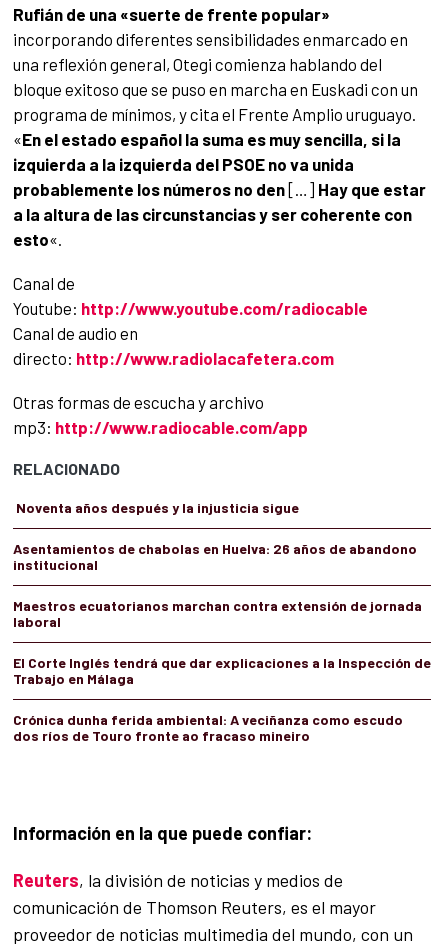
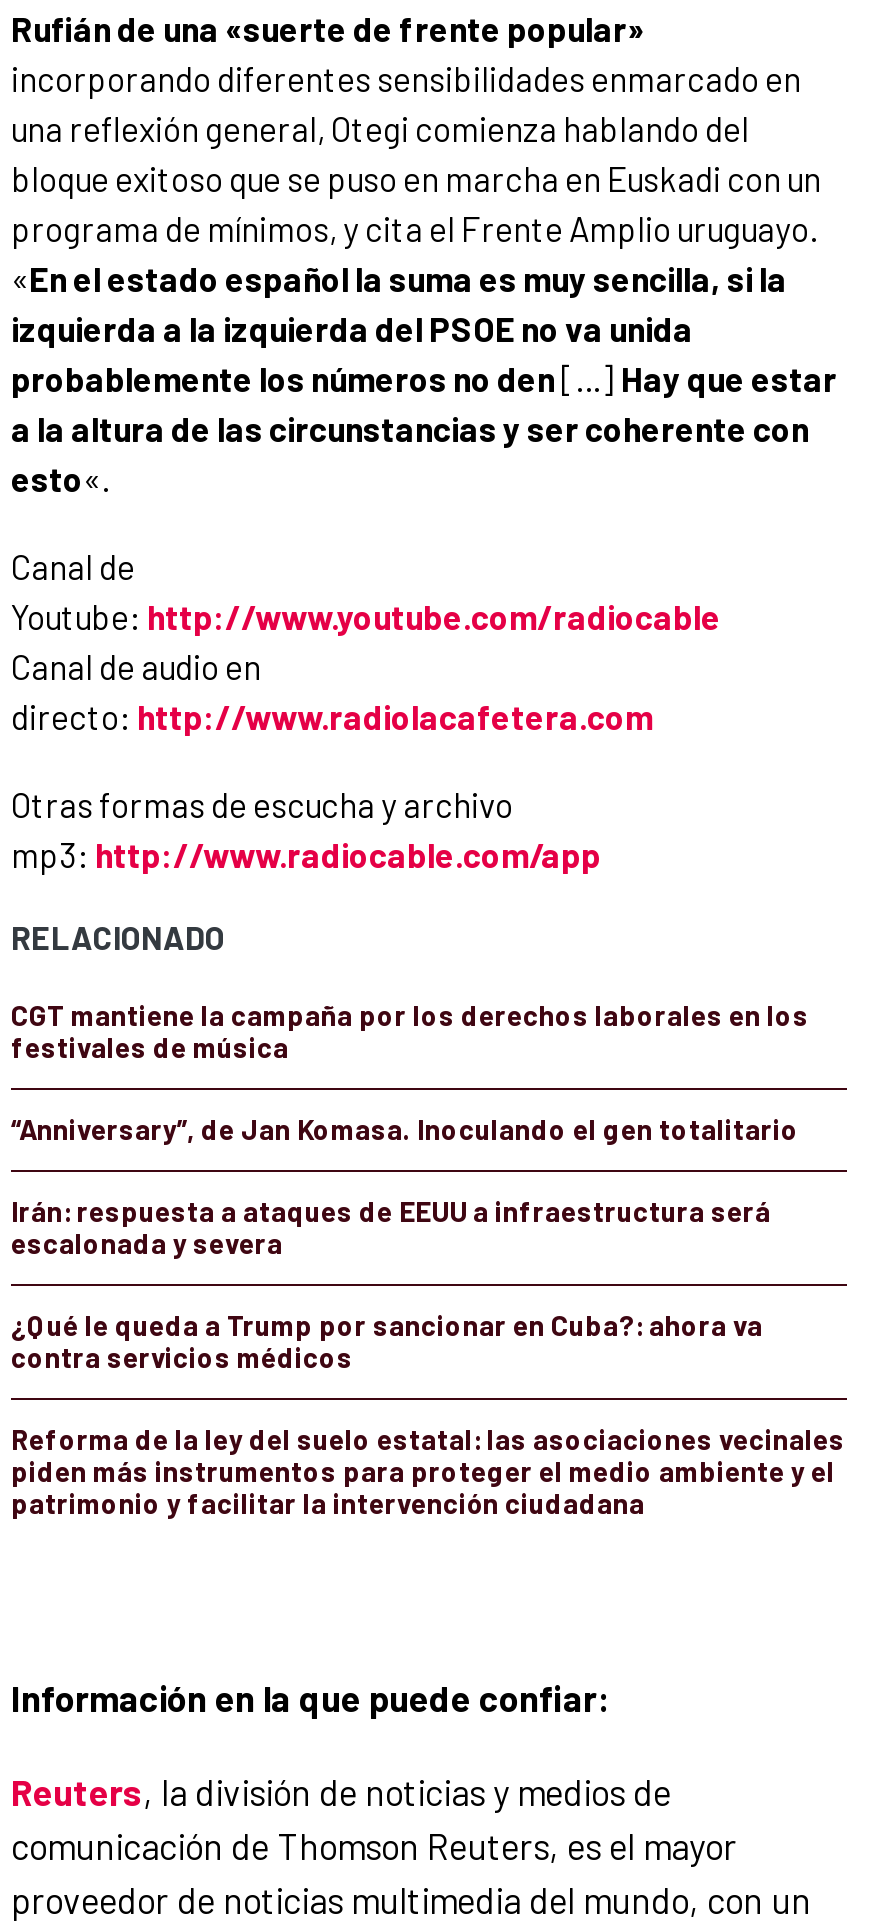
- Noventa años después y la injusticia sigue
+ CGT mantiene la campaña por los derechos laborales en los
+ festivales de música

- Asentamientos de chabolas en Huelva: 26 años de abandono
- institucional
+ “Anniversary”, de Jan Komasa. Inoculando el gen totalitario

- Maestros ecuatorianos marchan contra extensión de jornada
- laboral
+ Irán: respuesta a ataques de EEUU a infraestructura será
+ escalonada y severa

- El Corte Inglés tendrá que dar explicaciones a la Inspección de
- Trabajo en Málaga
+ ¿Qué le queda a Trump por sancionar en Cuba?: ahora va
+ contra servicios médicos

- Crónica dunha ferida ambiental: A veciñanza como escudo
- dos ríos de Touro fronte ao fracaso mineiro
+ Reforma de la ley del suelo estatal: las asociaciones vecinales
+ piden más instrumentos para proteger el medio ambiente y el
+ patrimonio y facilitar la intervención ciudadana
